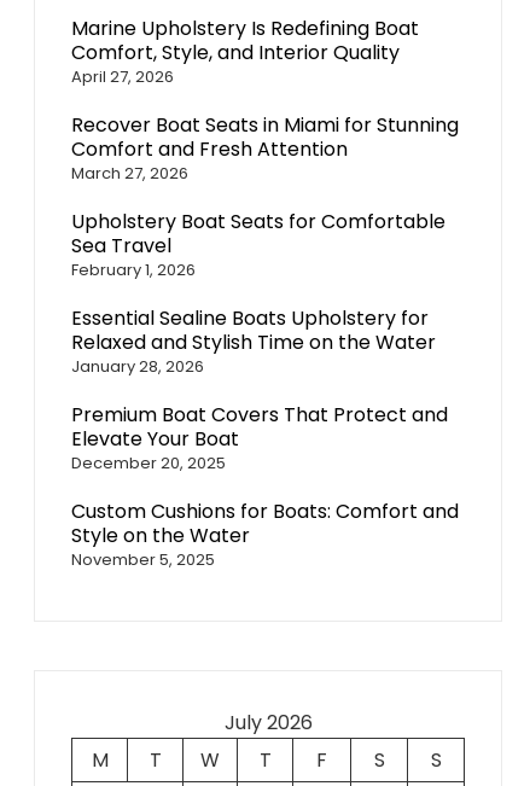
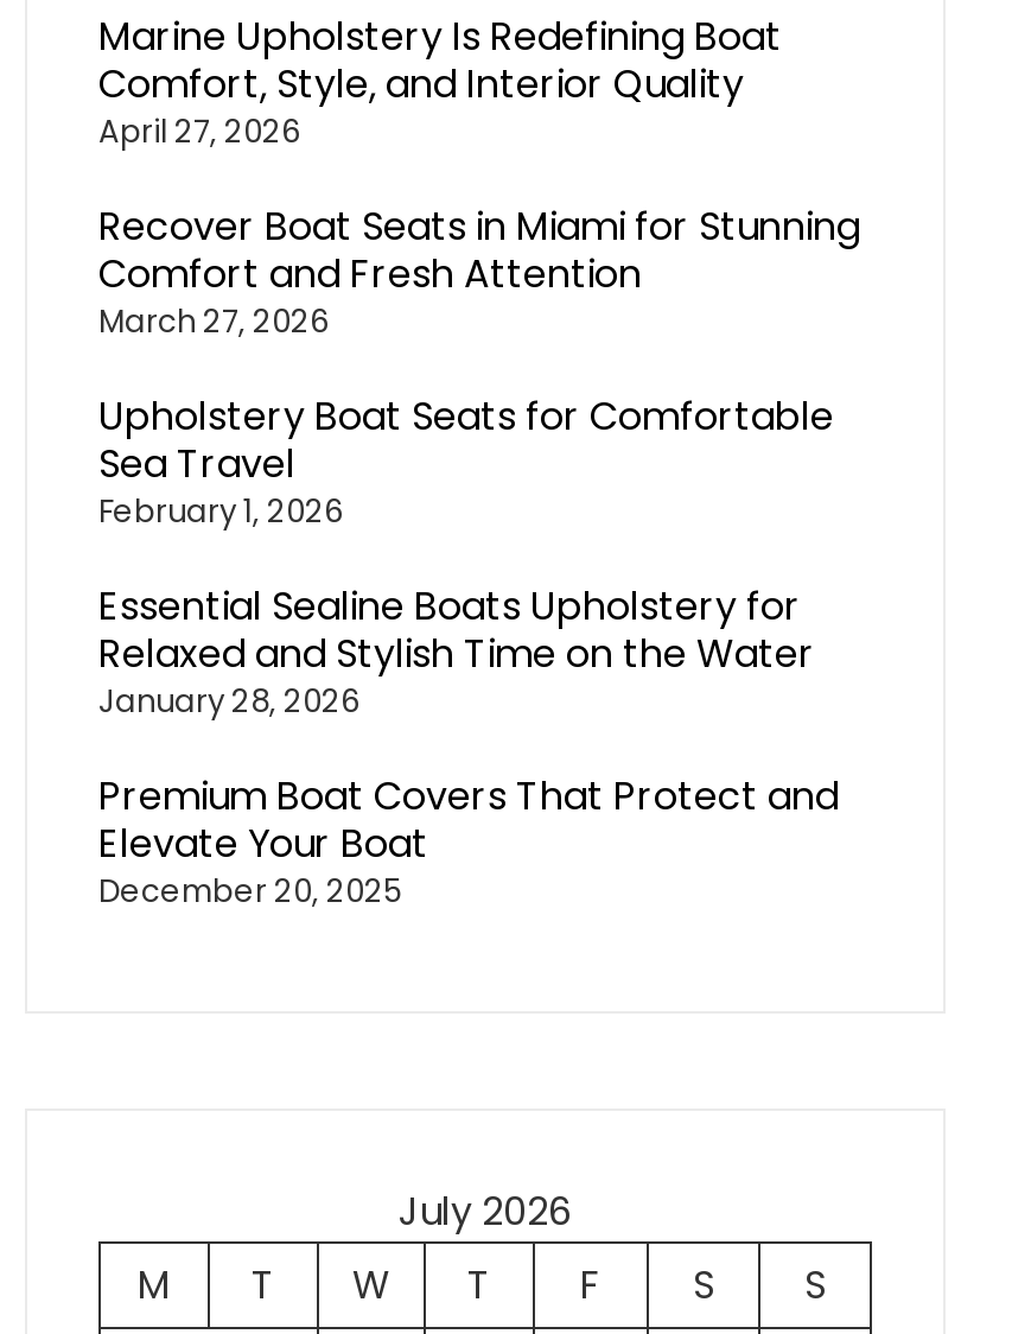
- Custom Cushions for Boats: Comfort and
- Style on the Water
- November 5, 2025
